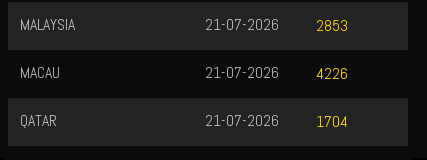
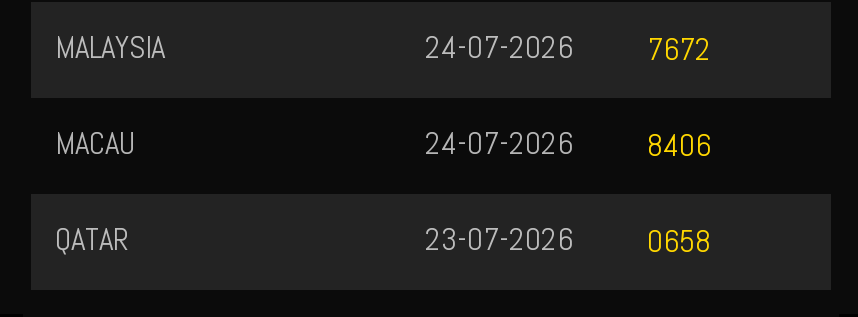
- 21-07-2026
+ 24-07-2026

- 2853
+ 7672

- 21-07-2026
+ 24-07-2026

- 4226
+ 8406

- 21-07-2026
+ 23-07-2026

- 1704
+ 0658
